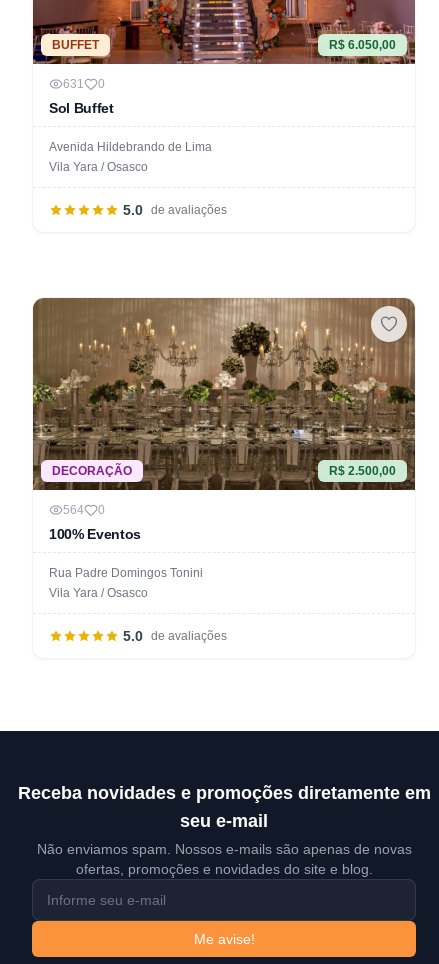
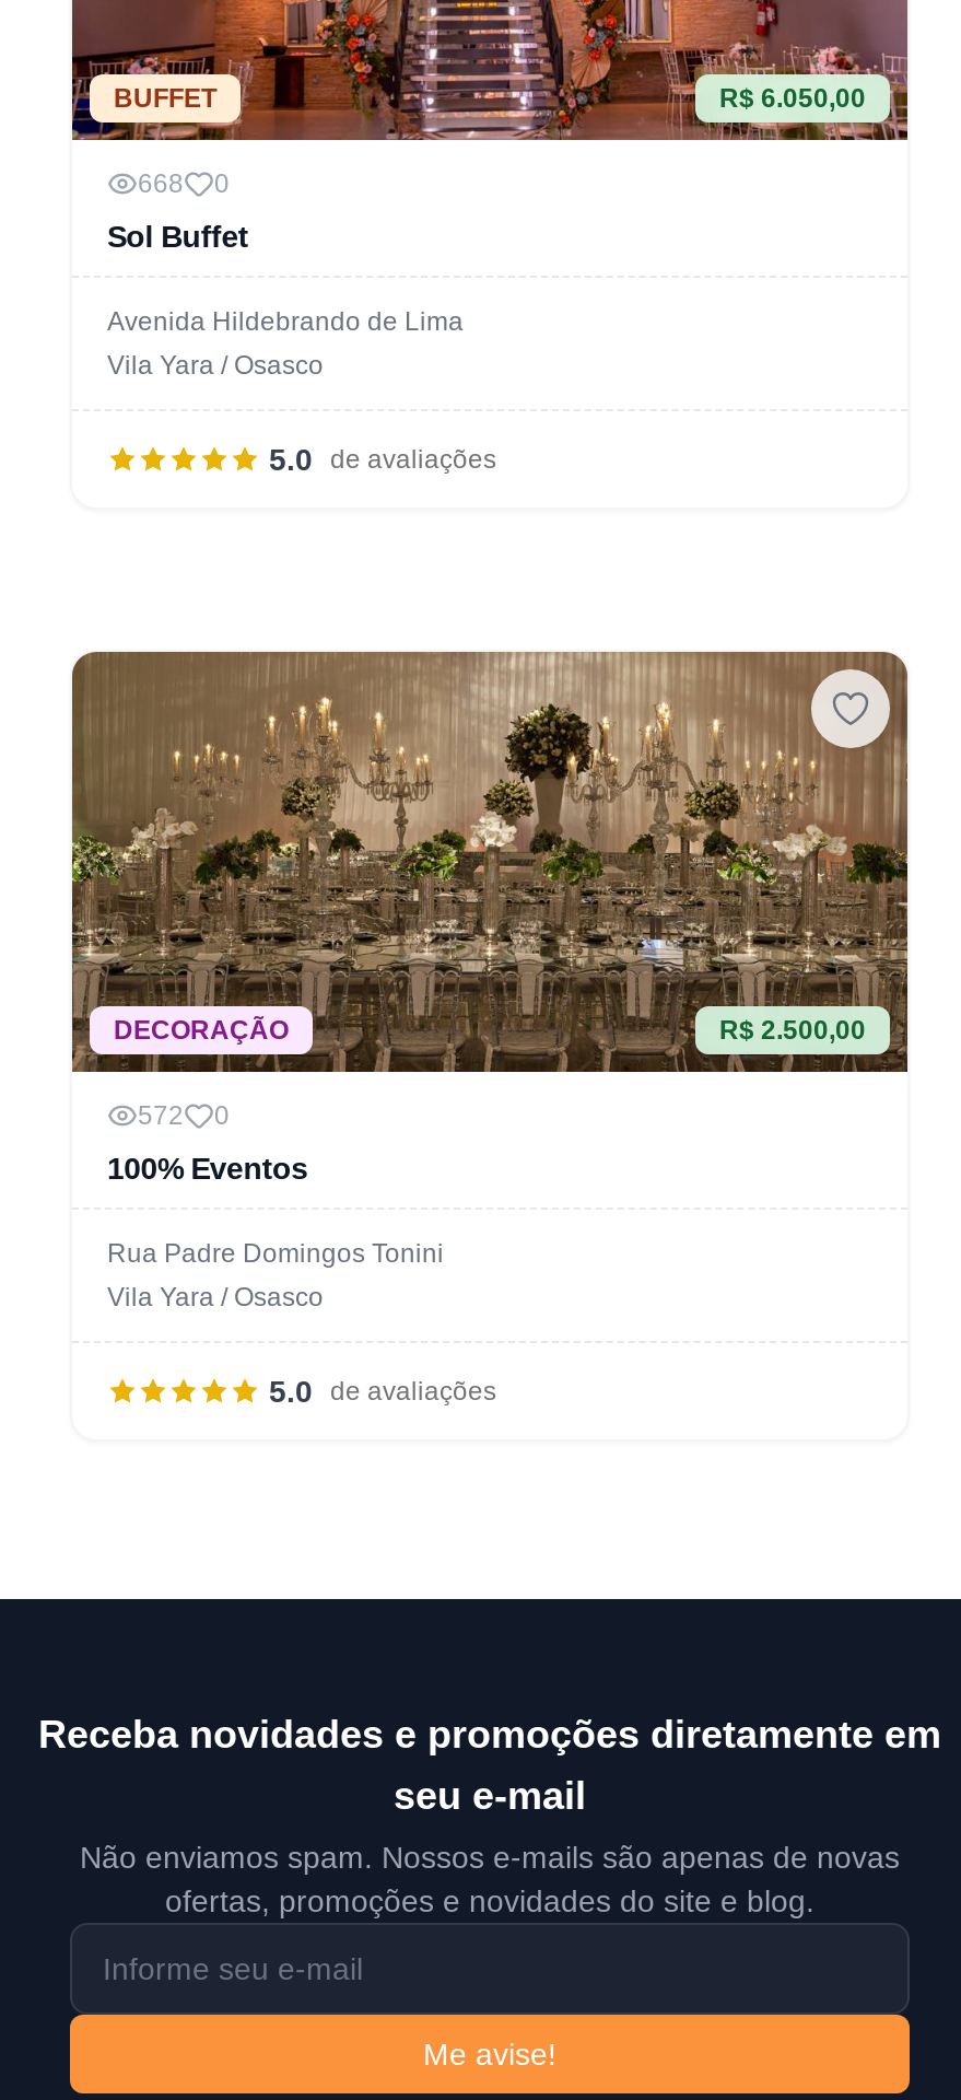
- 631 0
+ 668 0

- 564 0
+ 572 0
